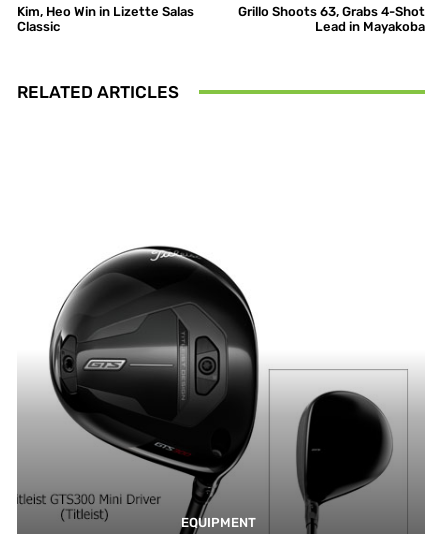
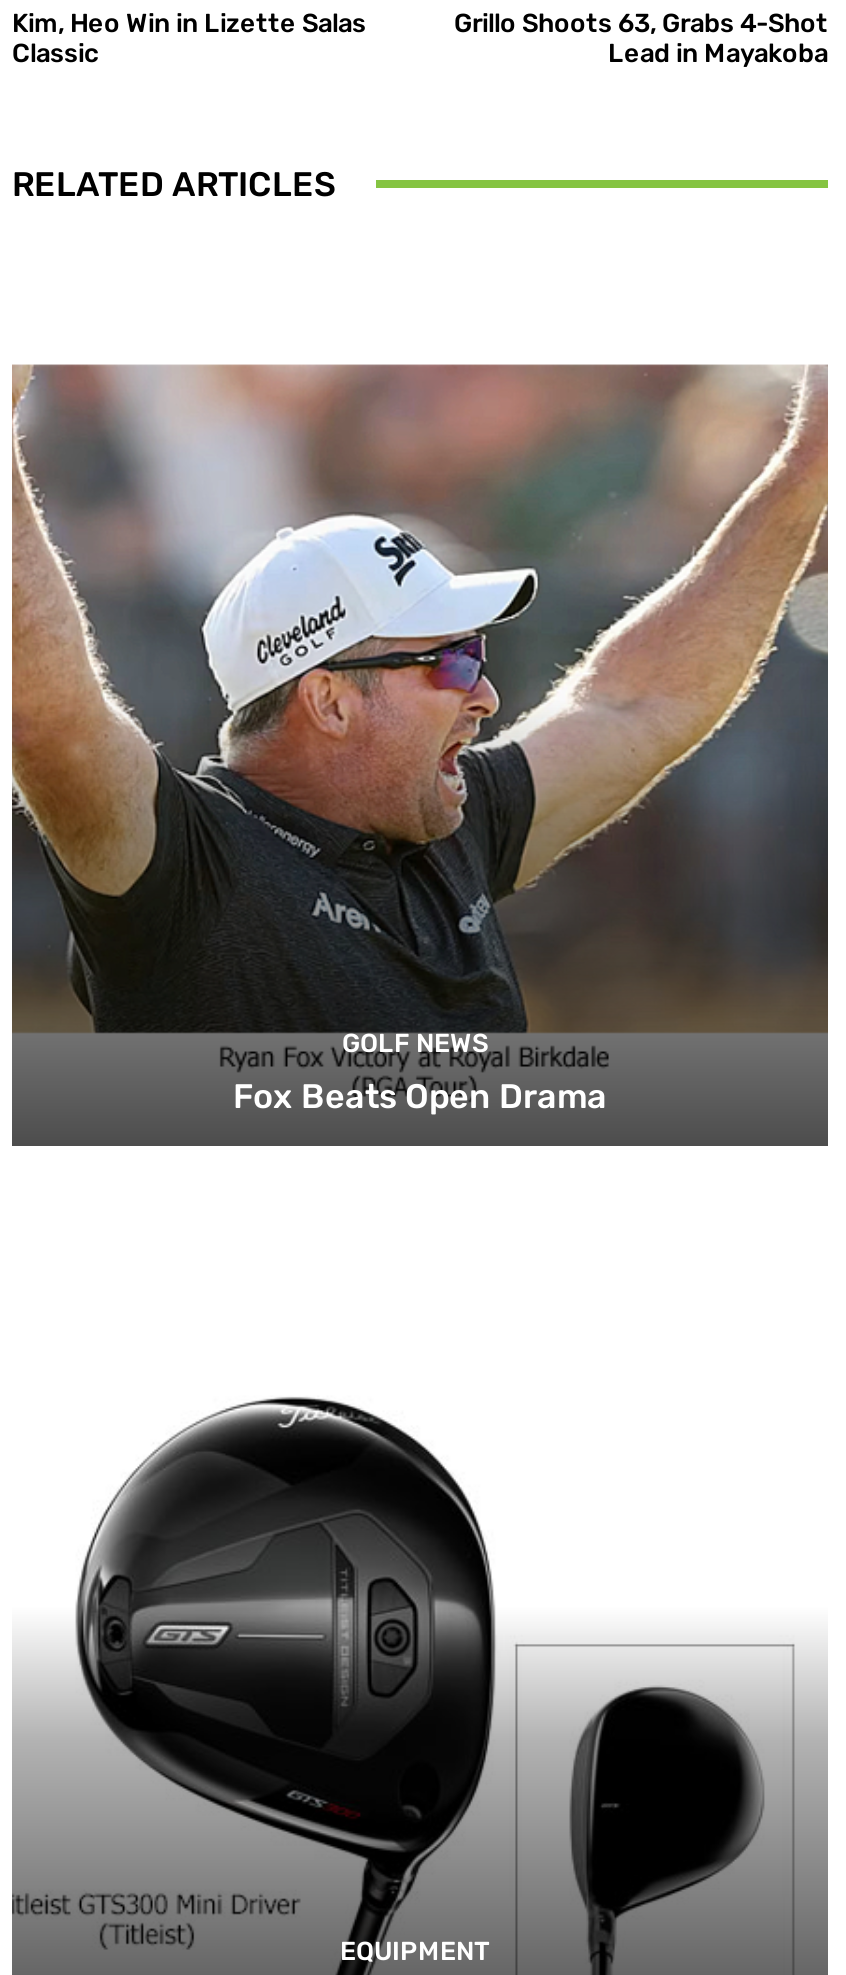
+ [image]
+ GOLF NEWS
+ Fox Beats Open Drama
